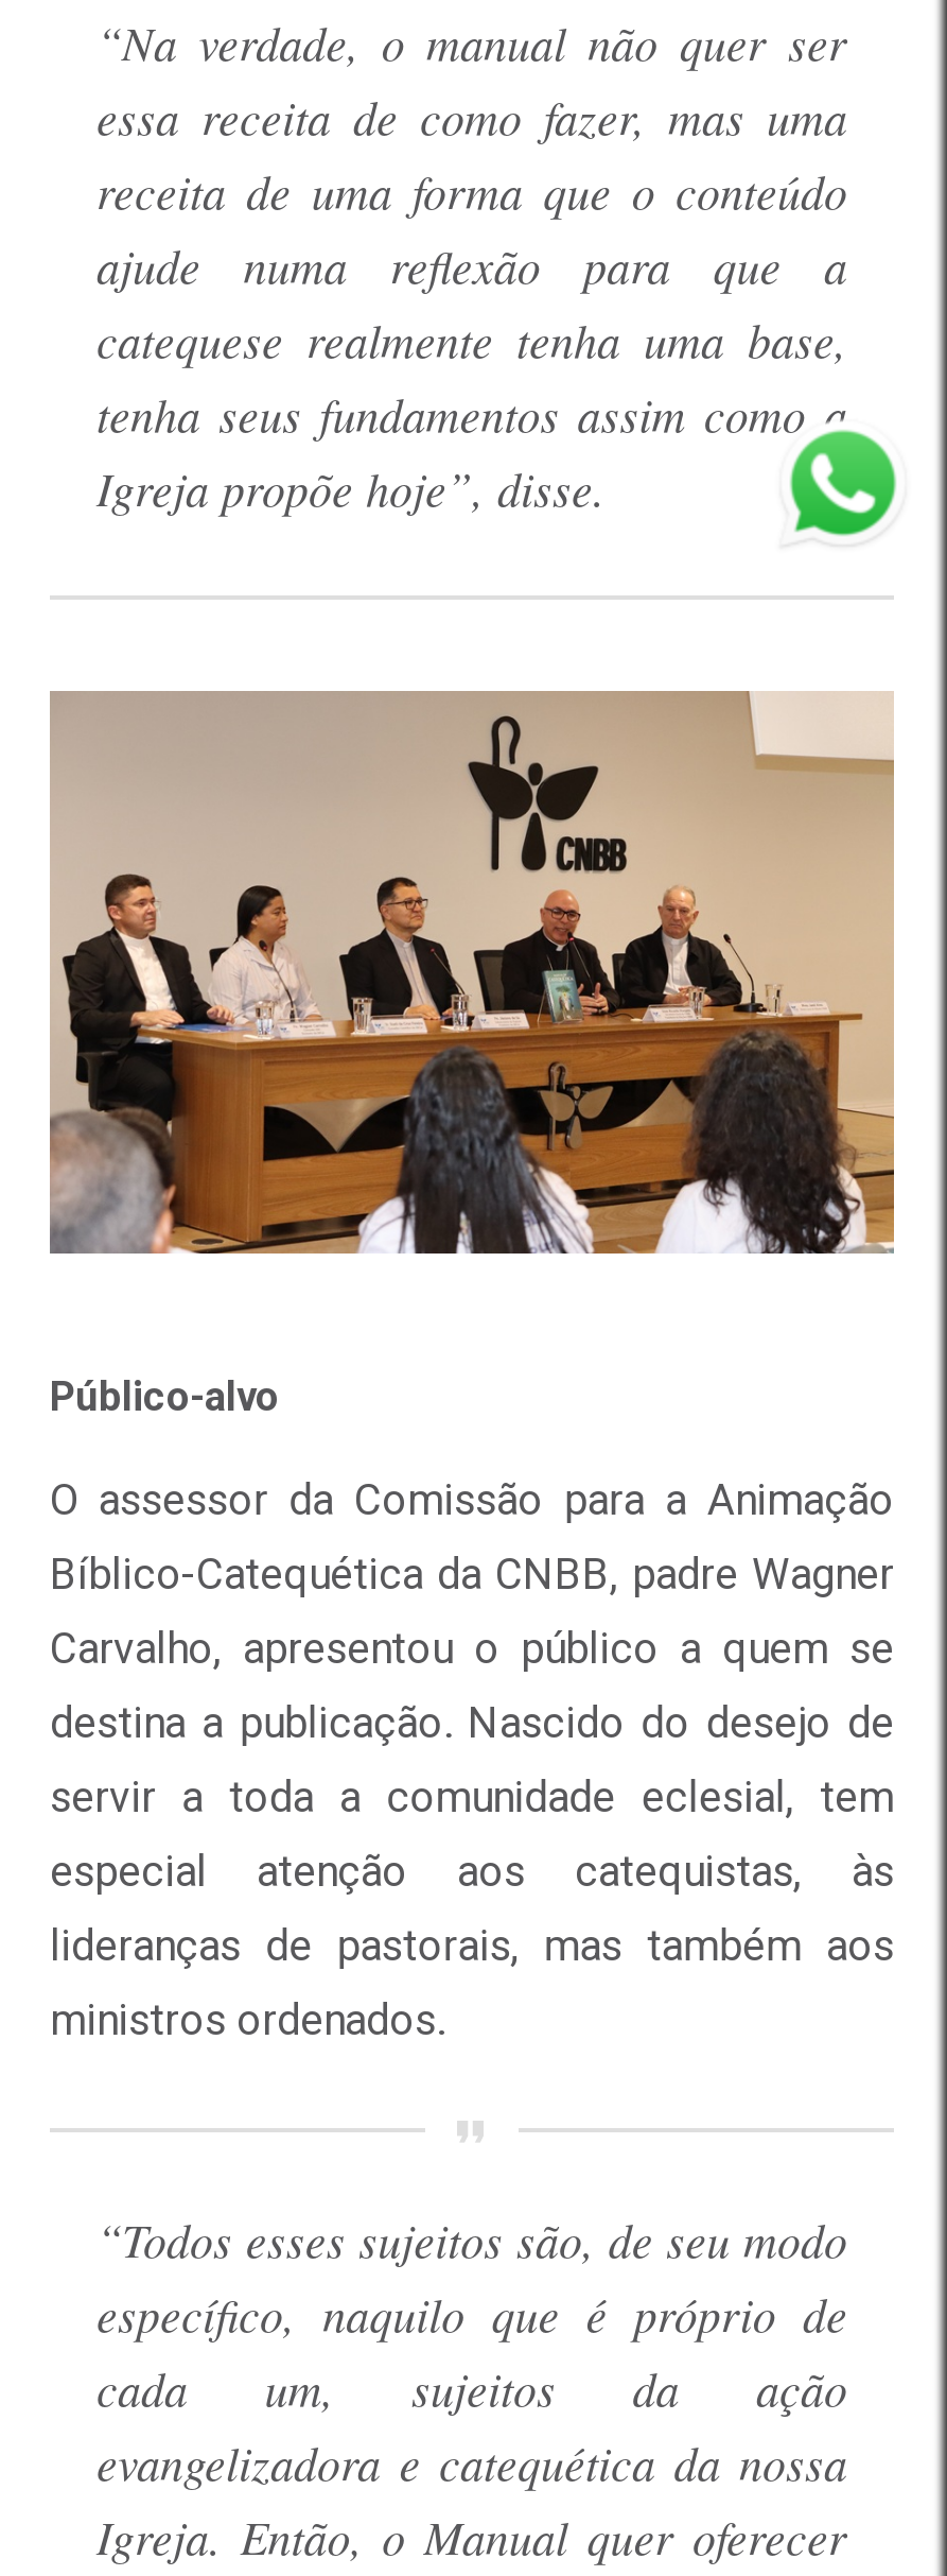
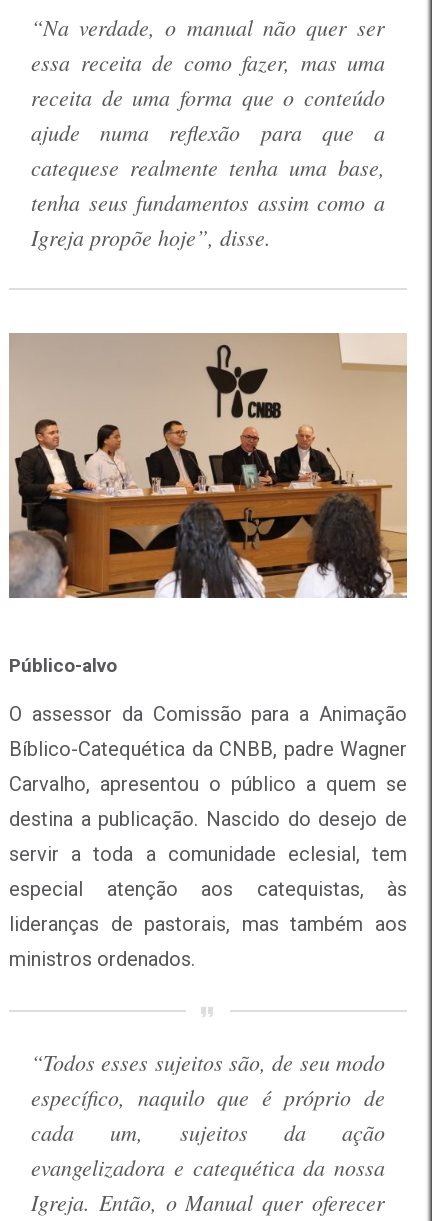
- [image]
